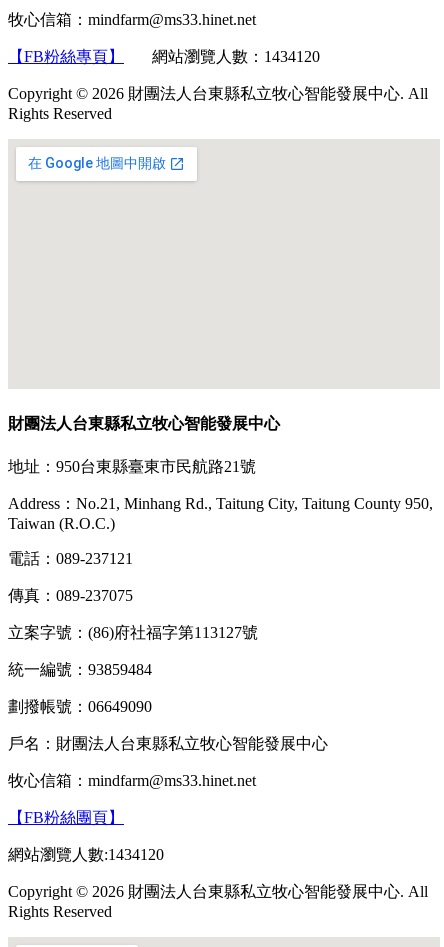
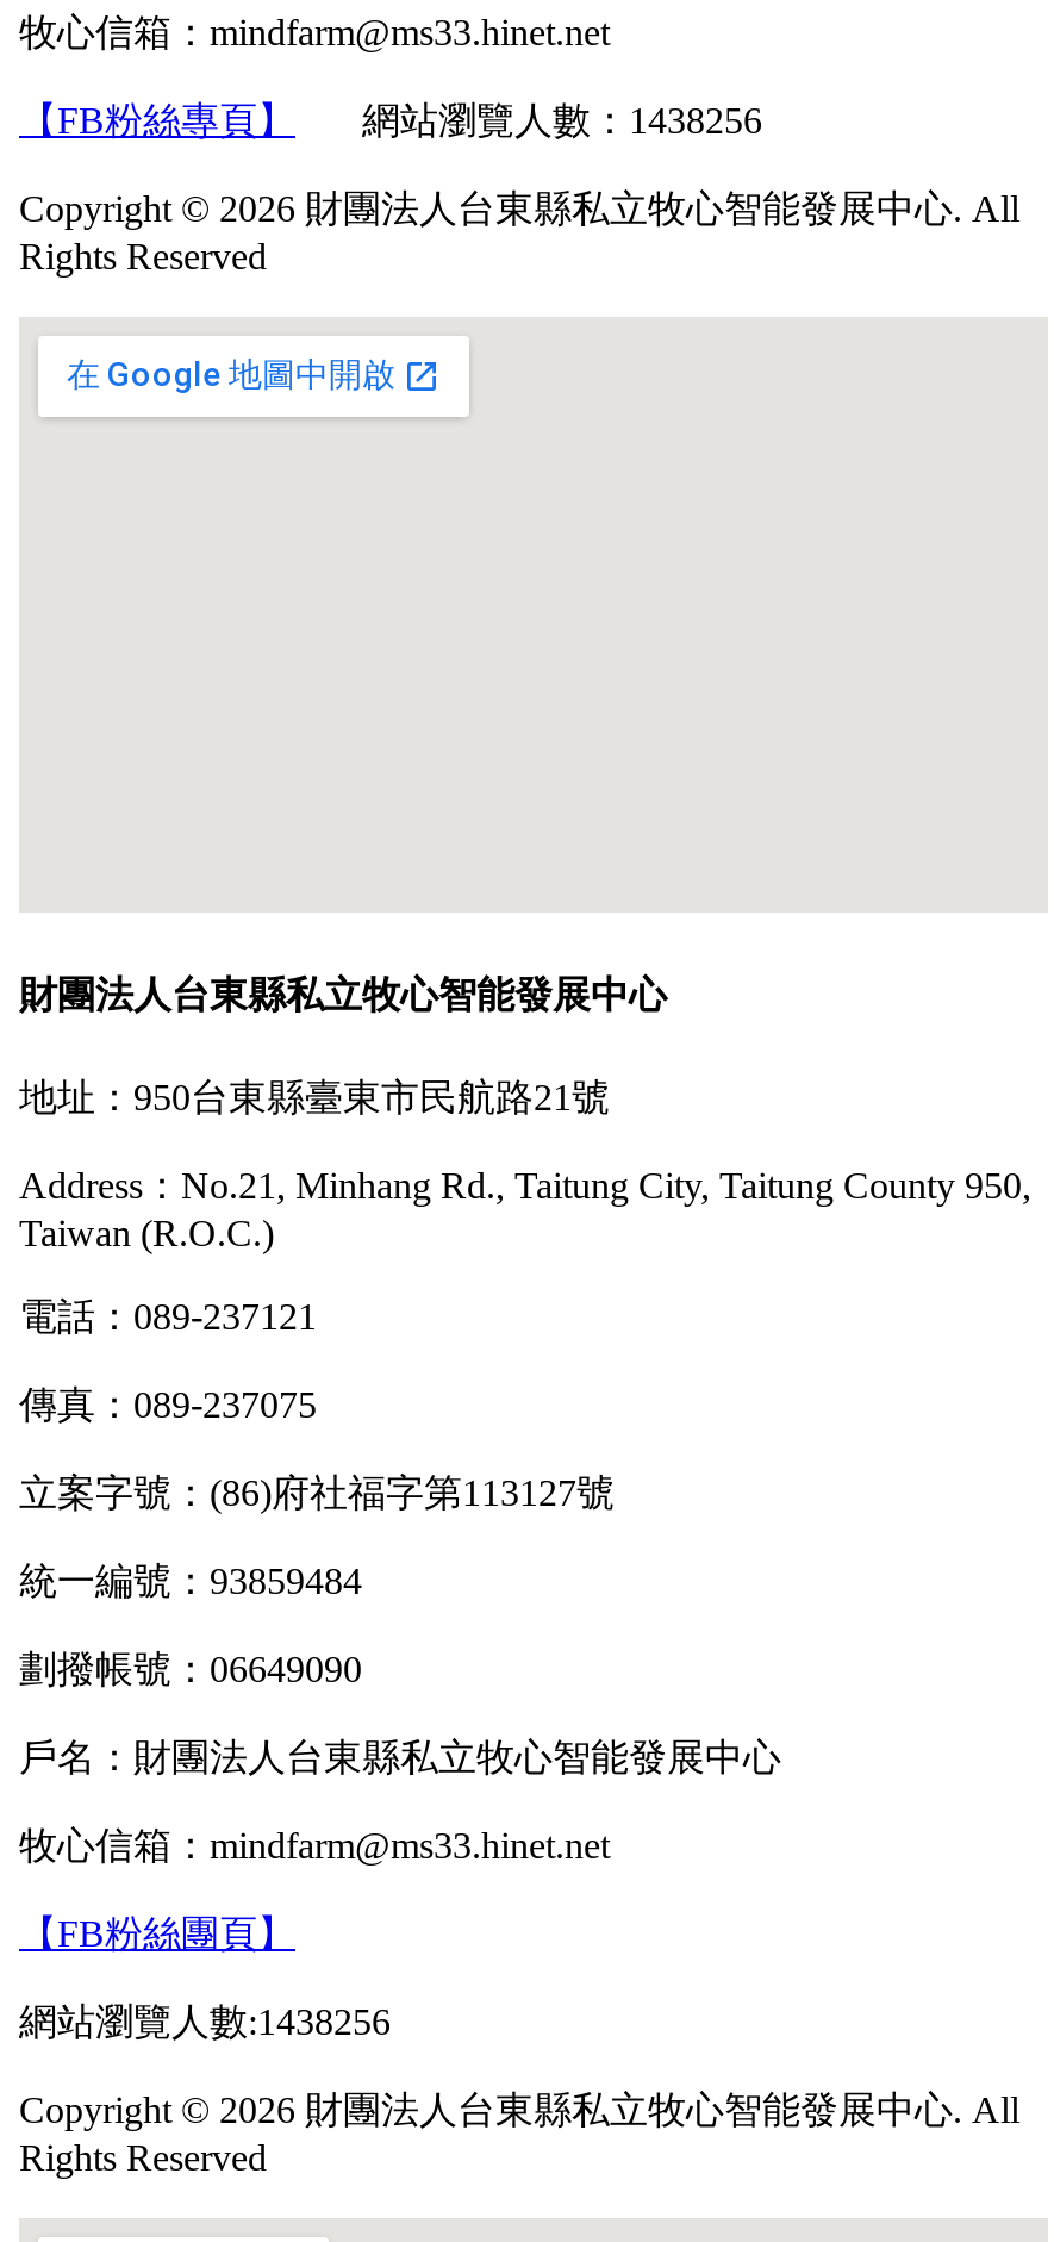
- 【FB粉絲專頁】網站瀏覽人數：1434120
+ 【FB粉絲專頁】網站瀏覽人數：1438256

- 網站瀏覽人數:1434120
+ 網站瀏覽人數:1438256
